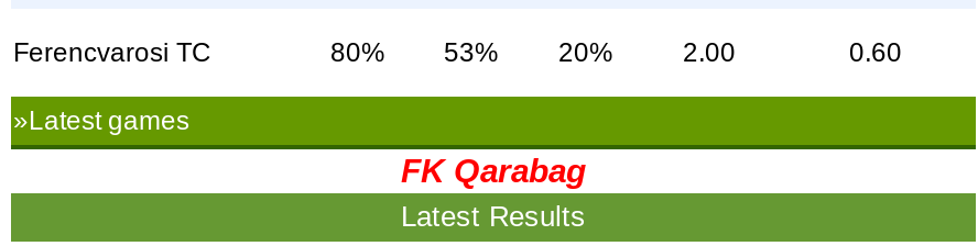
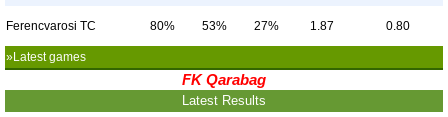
- 80% 53% 20%
+ 80% 53% 27%

- 2.00
+ 1.87

- 0.60
+ 0.80
